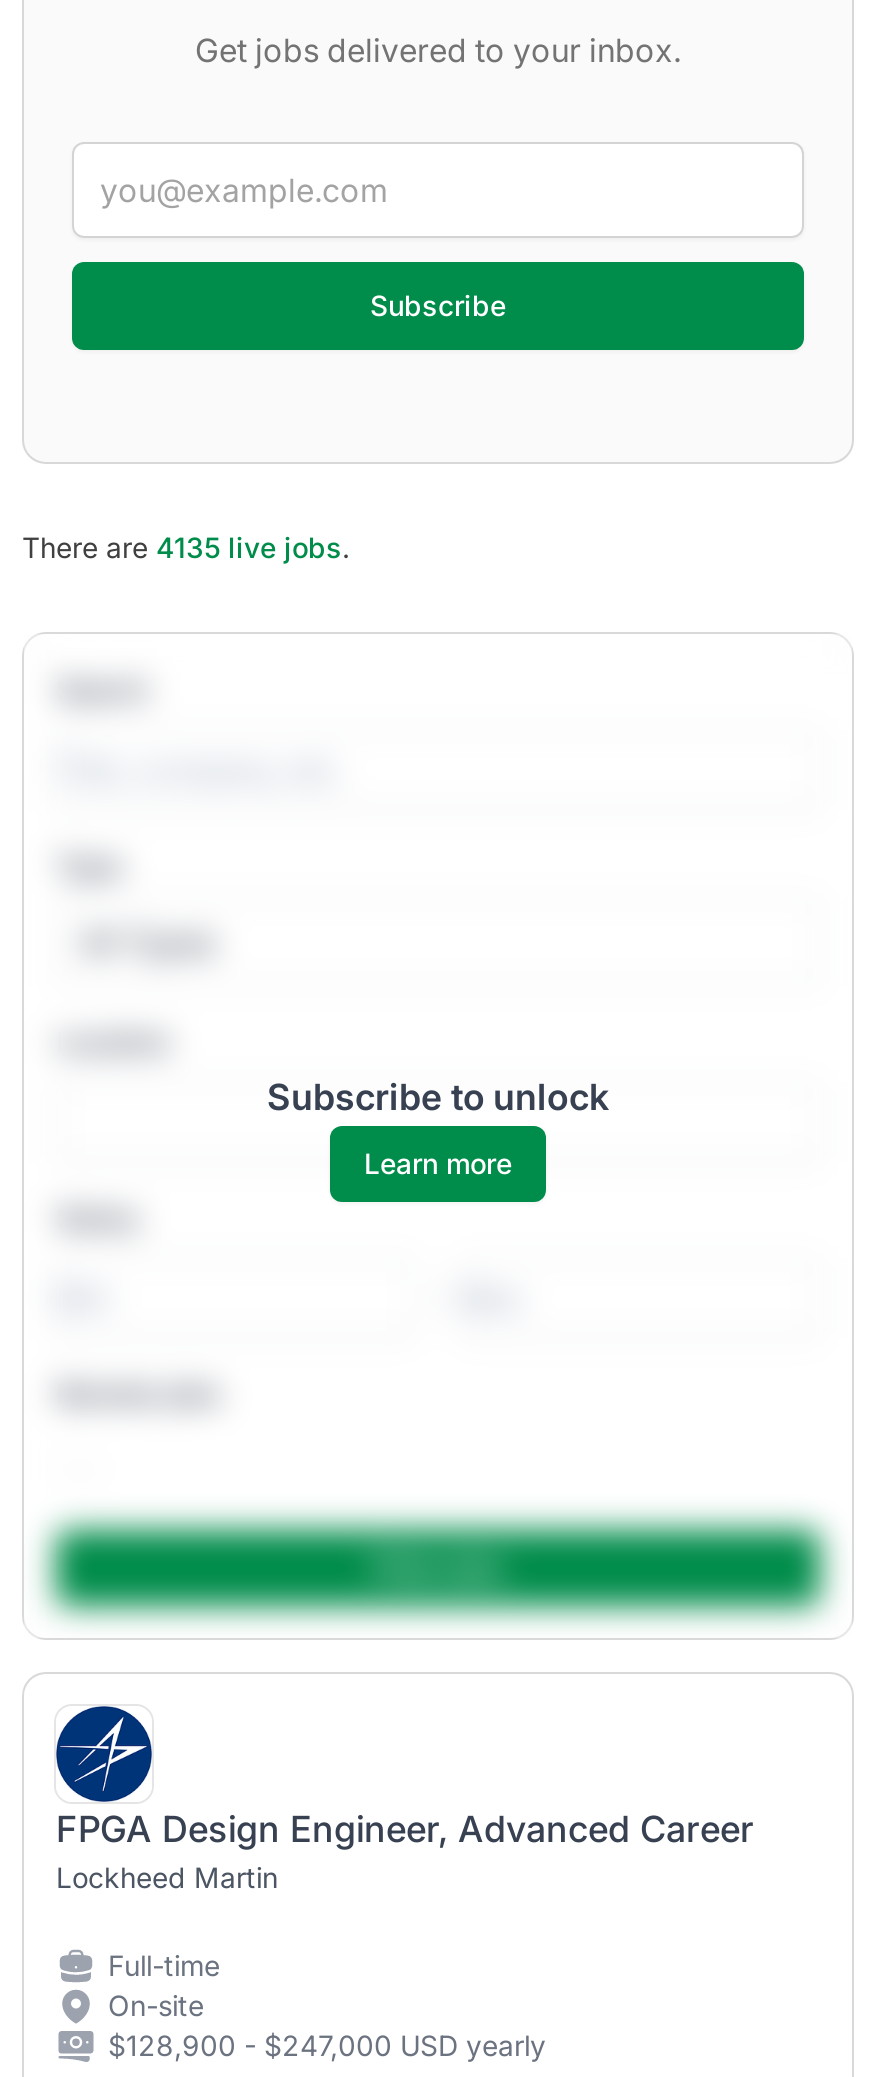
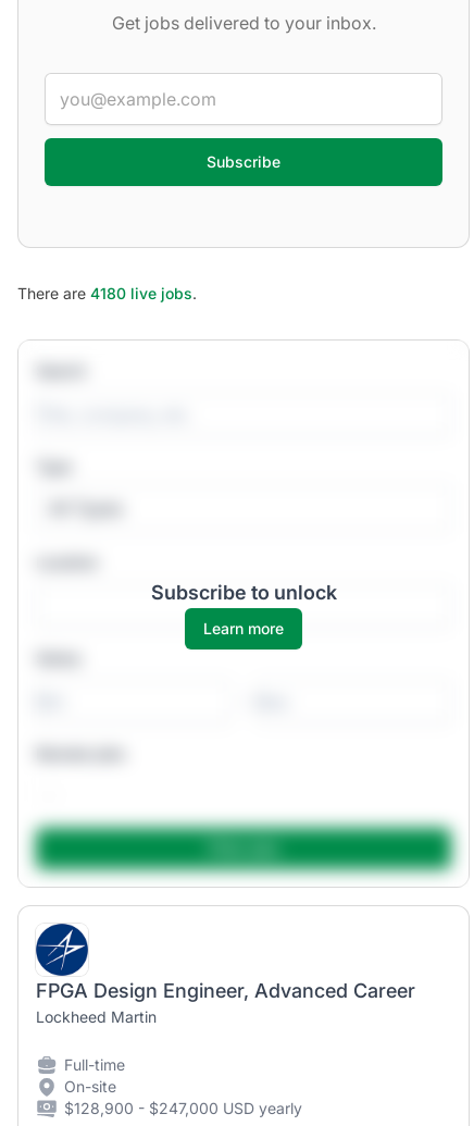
- There are 4135 live jobs.
+ There are 4180 live jobs.
